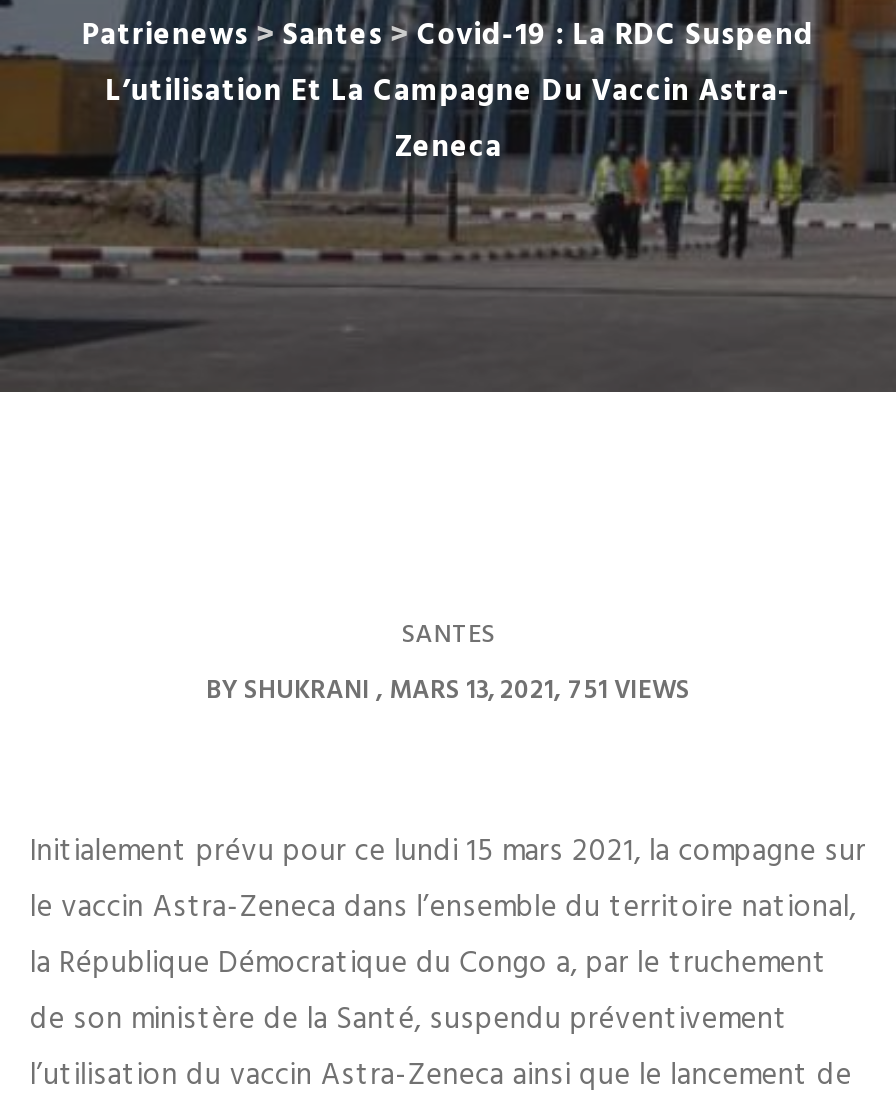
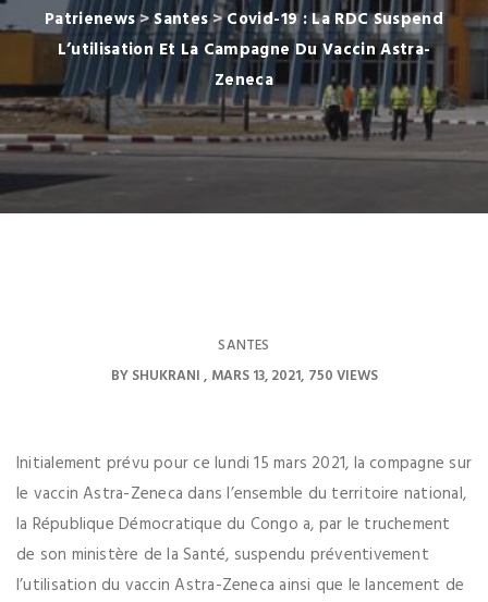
- BY SHUKRANI MARS 13, 2021 751 VIEWS
+ BY SHUKRANI MARS 13, 2021 750 VIEWS
